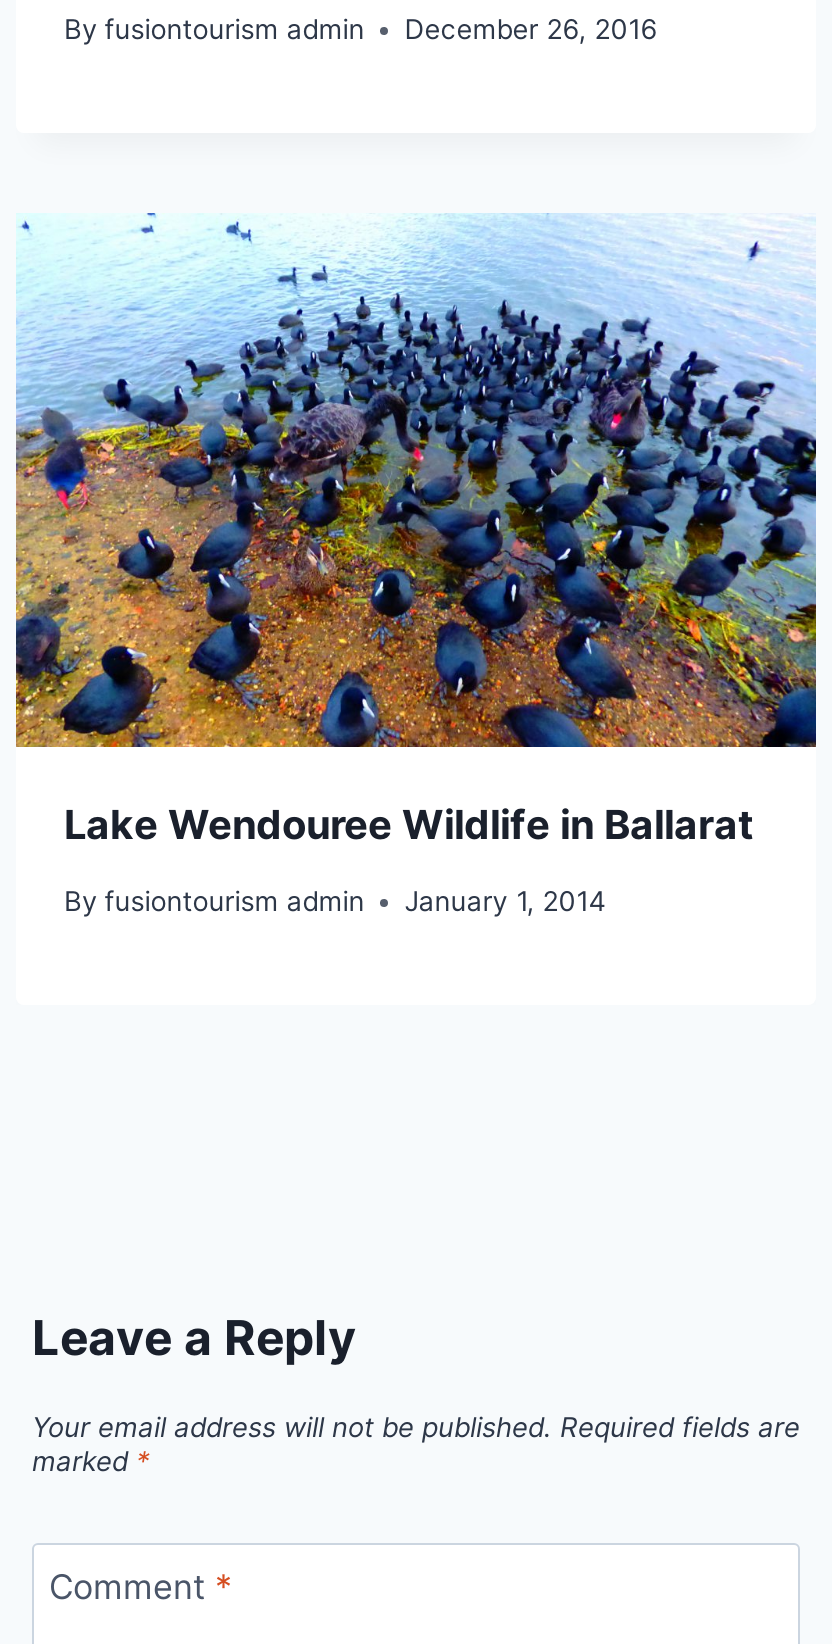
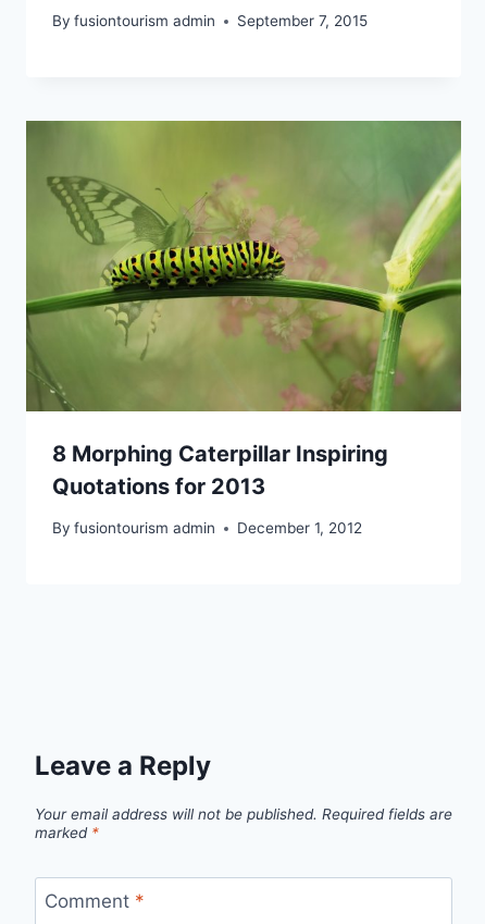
- By fusiontourism admin December 26, 2016
+ By fusiontourism admin September 7, 2015

- [image]
- Lake Wendouree Wildlife in Ballarat
+ [image]
+ 8 Morphing Caterpillar Inspiring
+ Quotations for 2013

- By fusiontourism admin January 1, 2014
+ By fusiontourism admin December 1, 2012
